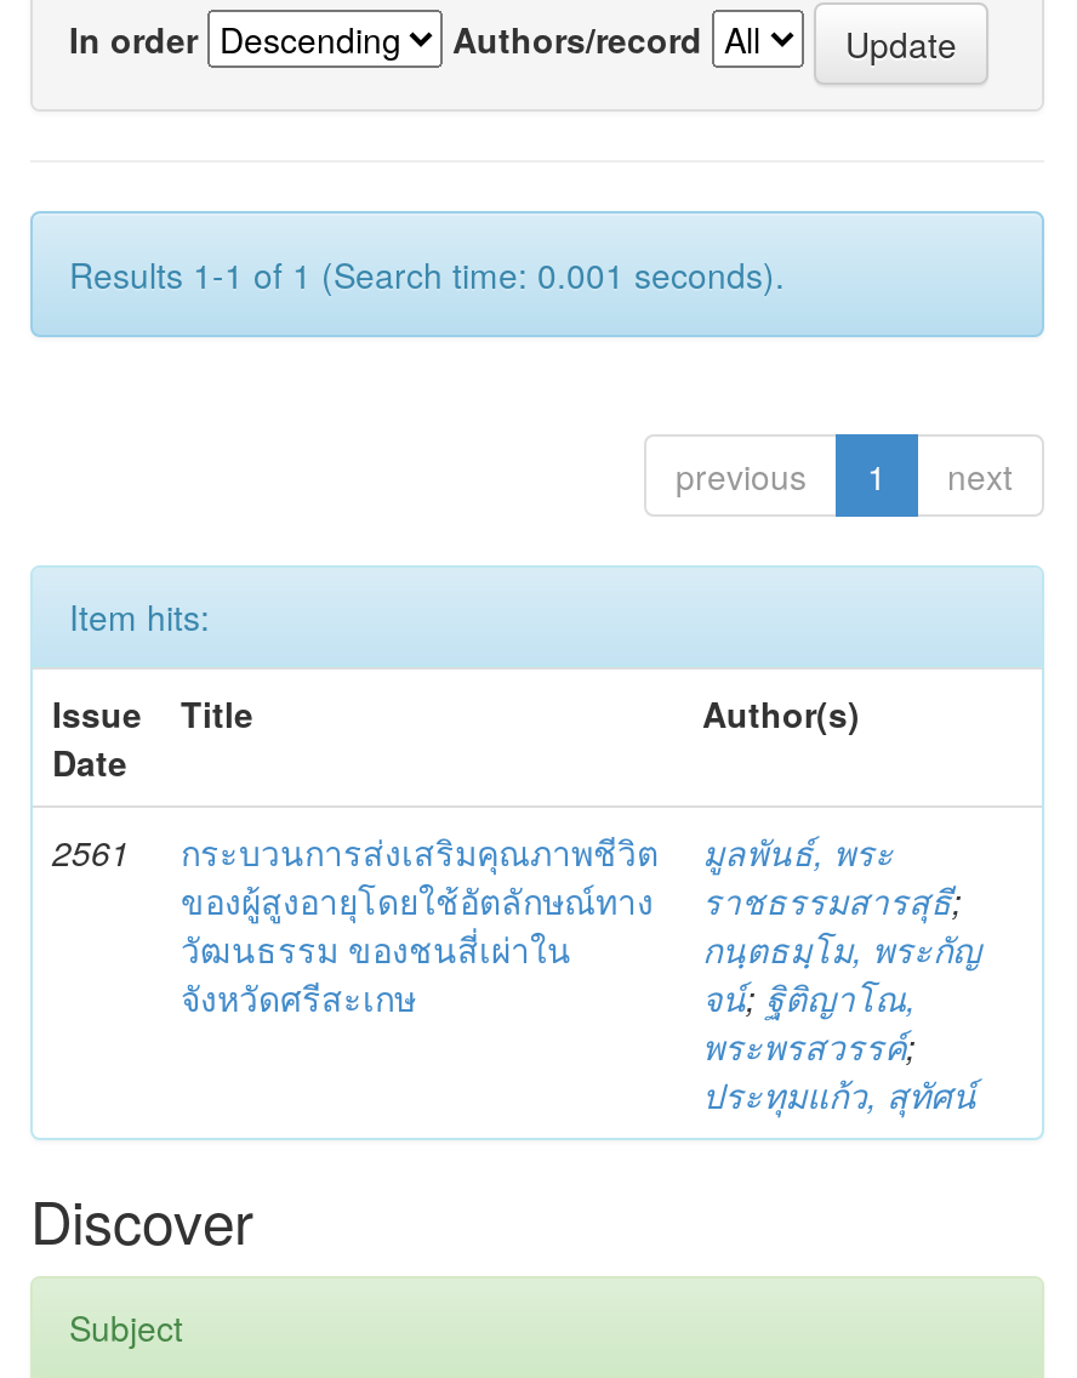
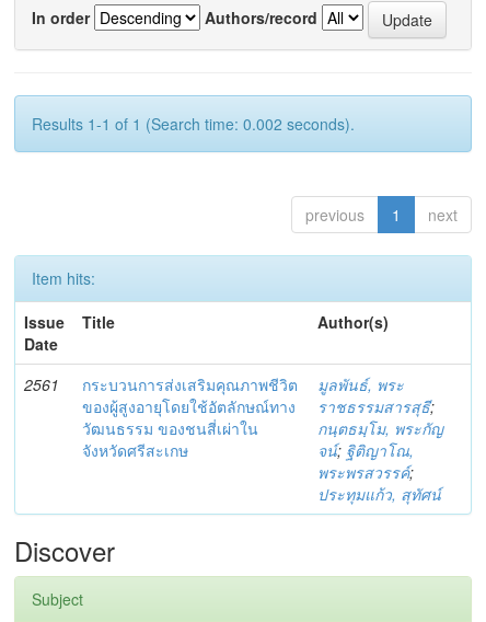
- Results 1-1 of 1 (Search time: 0.001 seconds).
+ Results 1-1 of 1 (Search time: 0.002 seconds).
